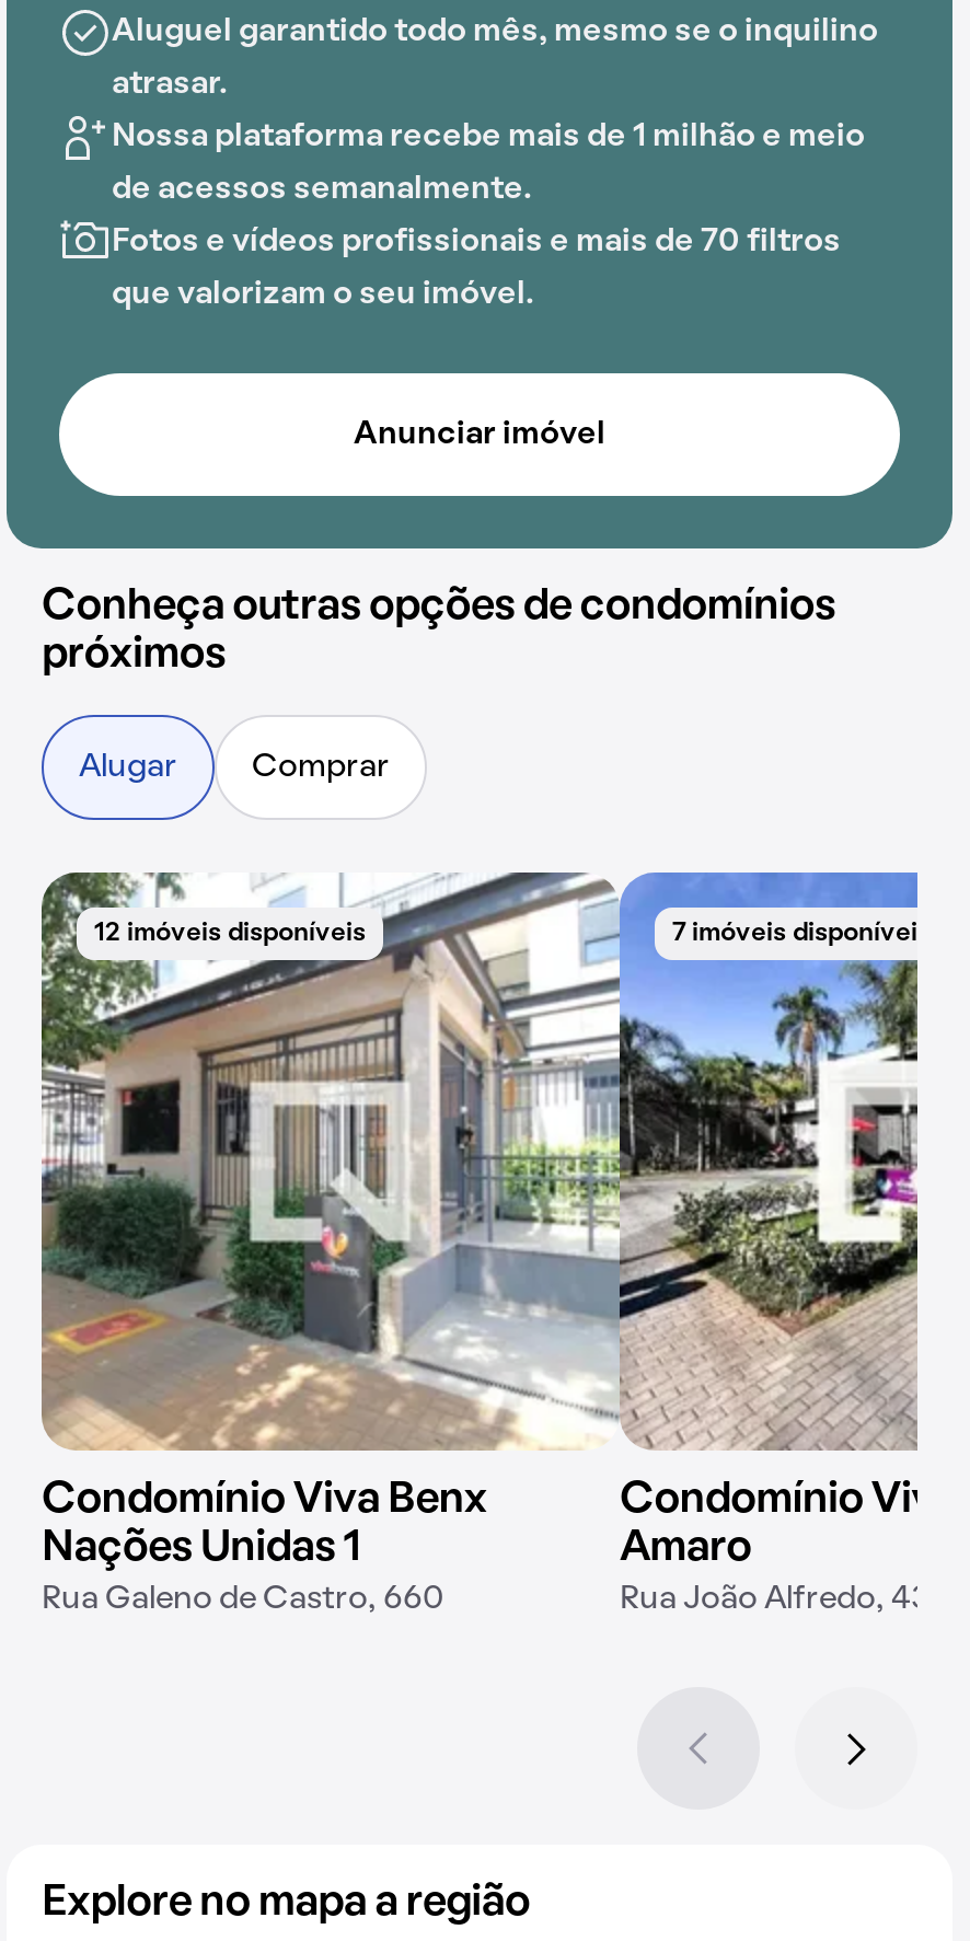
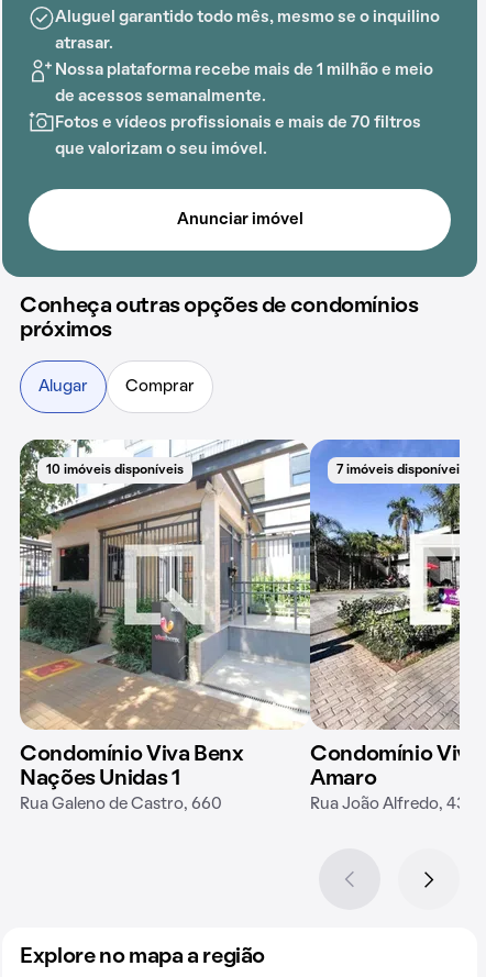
- 12 imóveis disponíveis
+ 10 imóveis disponíveis
